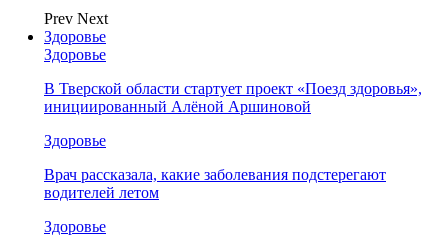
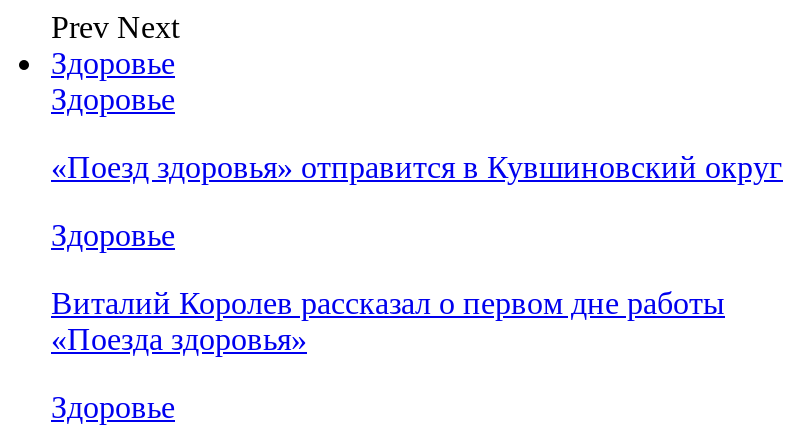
- В Тверской области стартует проект «Поезд здоровья»,
- инициированный Алёной Аршиновой
+ «Поезд здоровья» отправится в Кувшиновский округ

- Врач рассказала, какие заболевания подстерегают
- водителей летом
+ Виталий Королев рассказал о первом дне работы
+ «Поезда здоровья»
